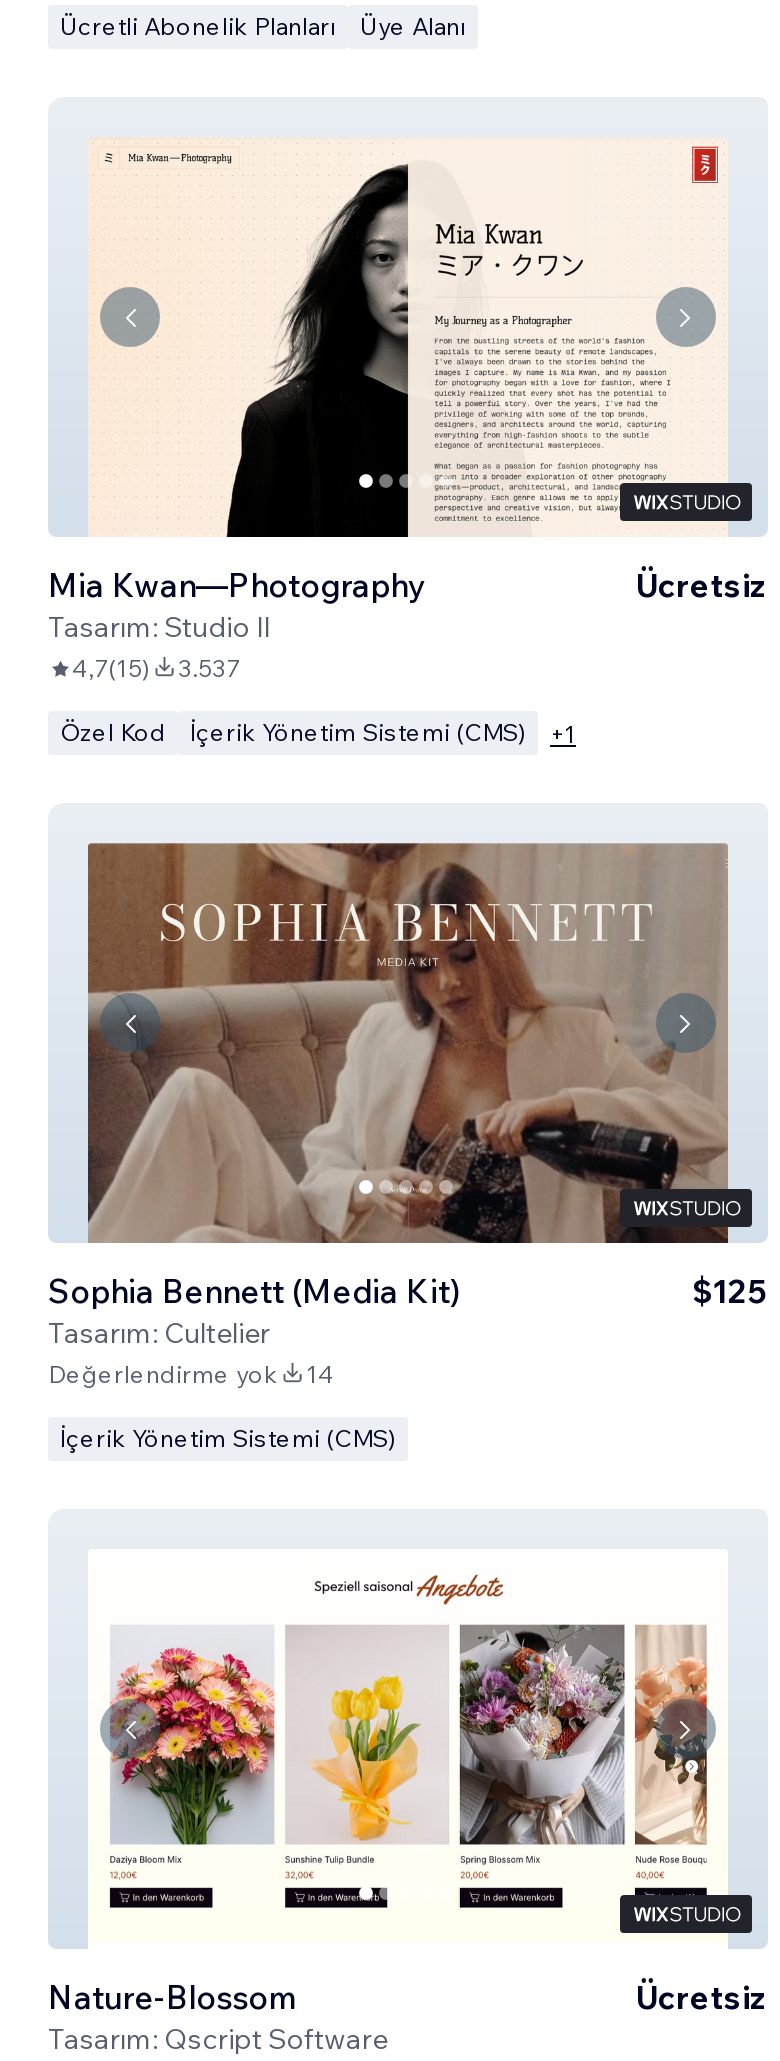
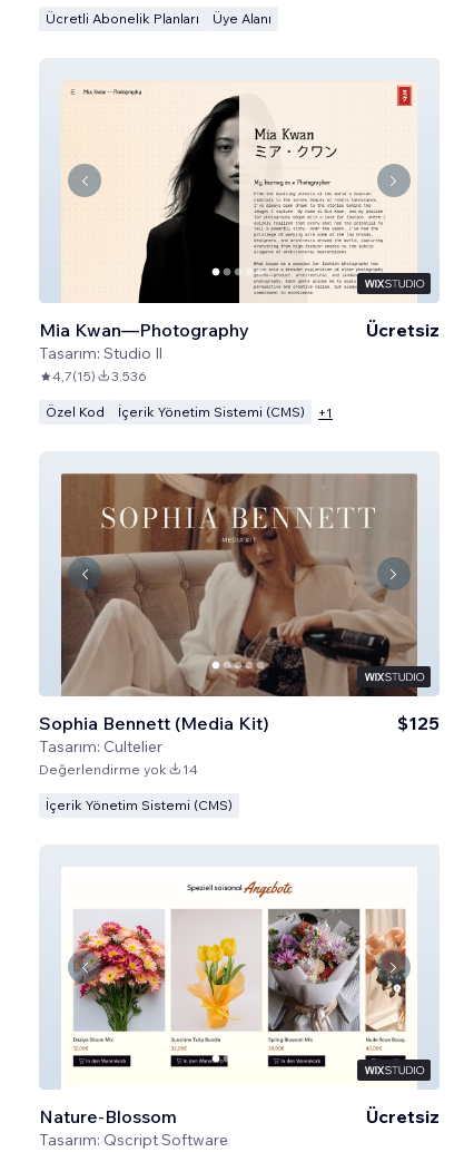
- 4,7(15) 3.537
+ 4,7(15) 3.536
